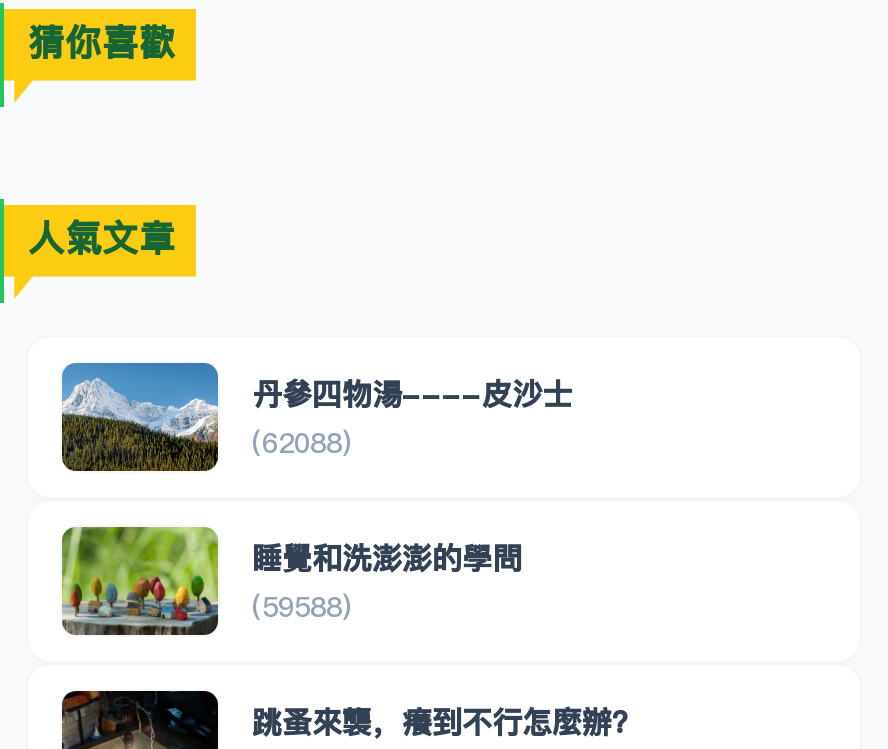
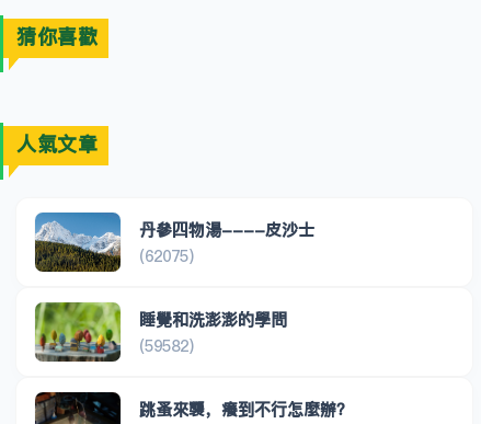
- (62088)
+ (62075)

- (59588)
+ (59582)
